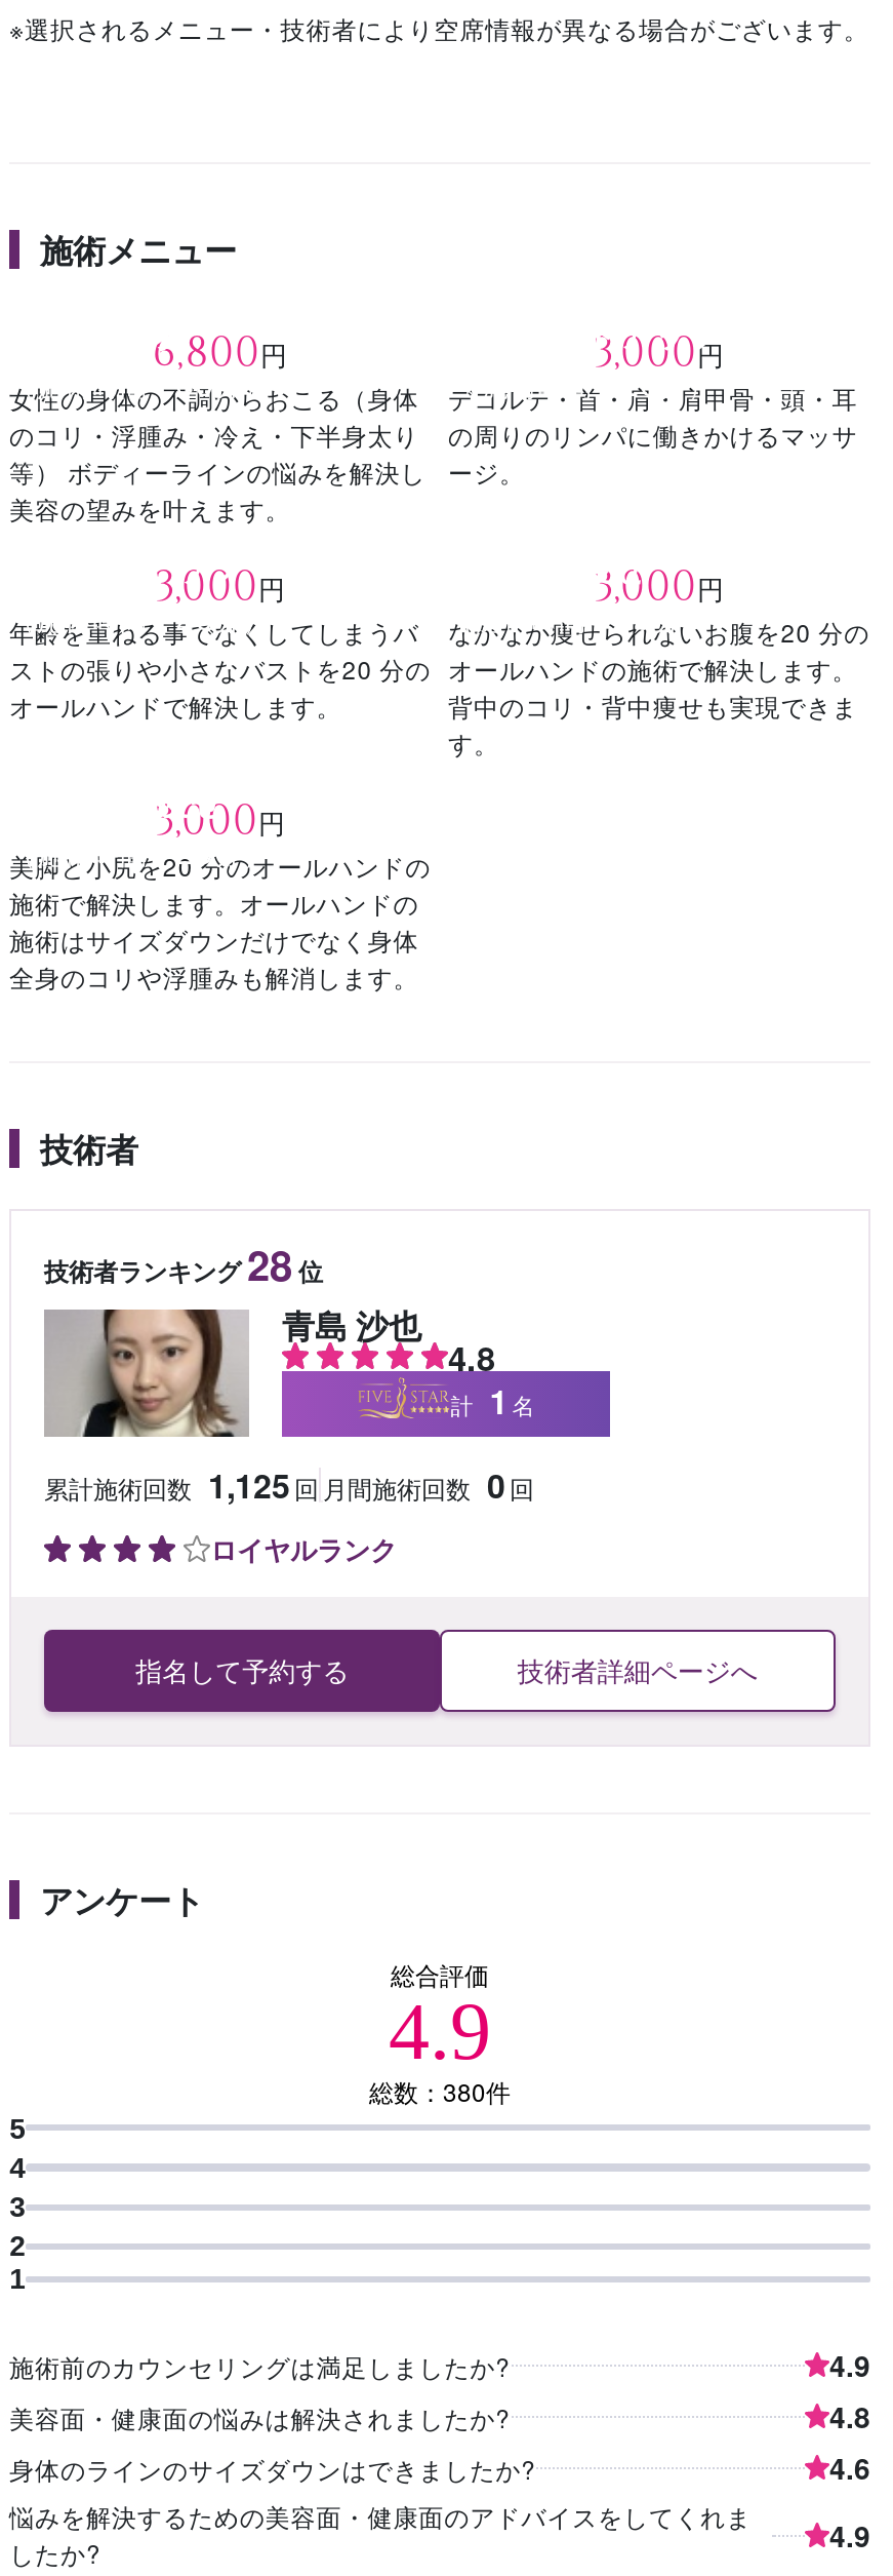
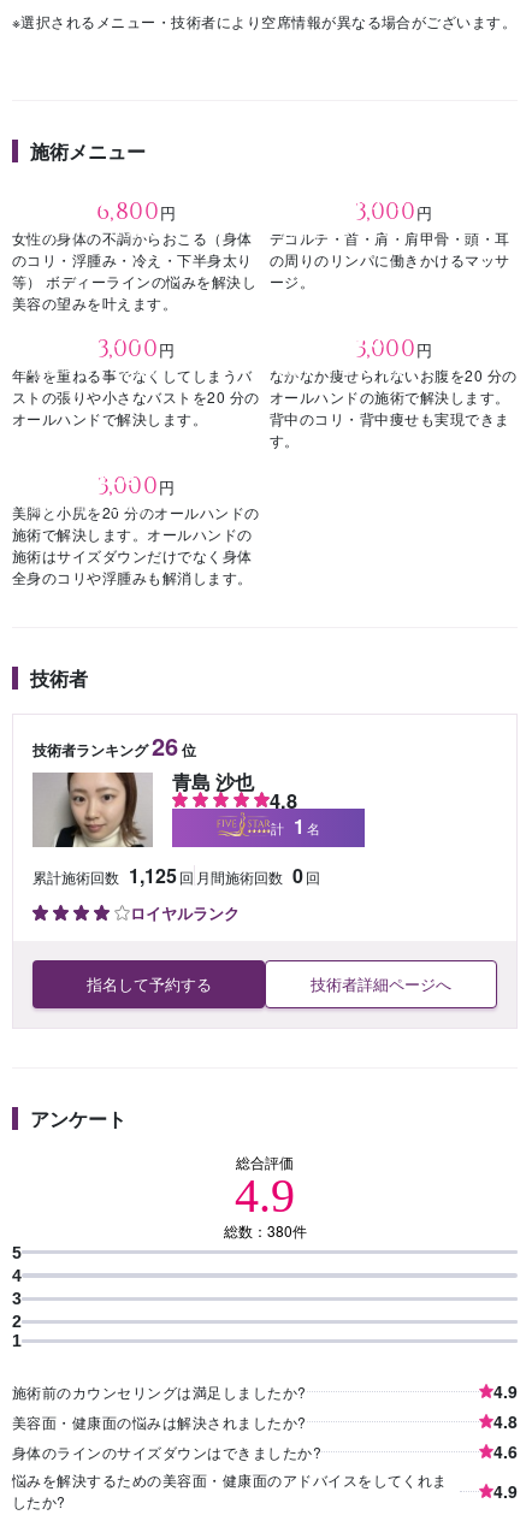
- 技術者ランキング28位
+ 技術者ランキング26位
